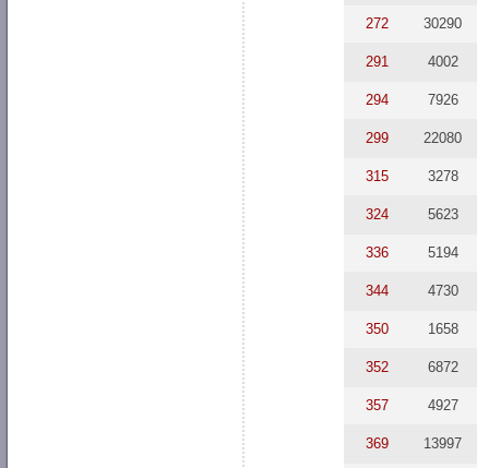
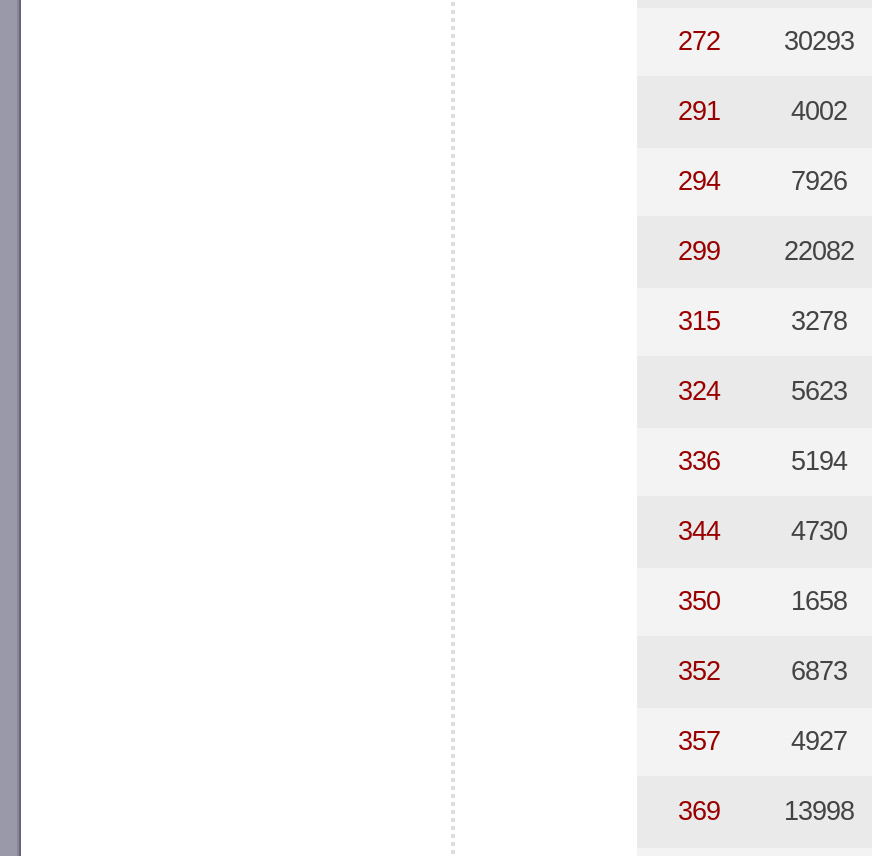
- 30290
+ 30293

- 22080
+ 22082

- 6872
+ 6873

- 13997
+ 13998
